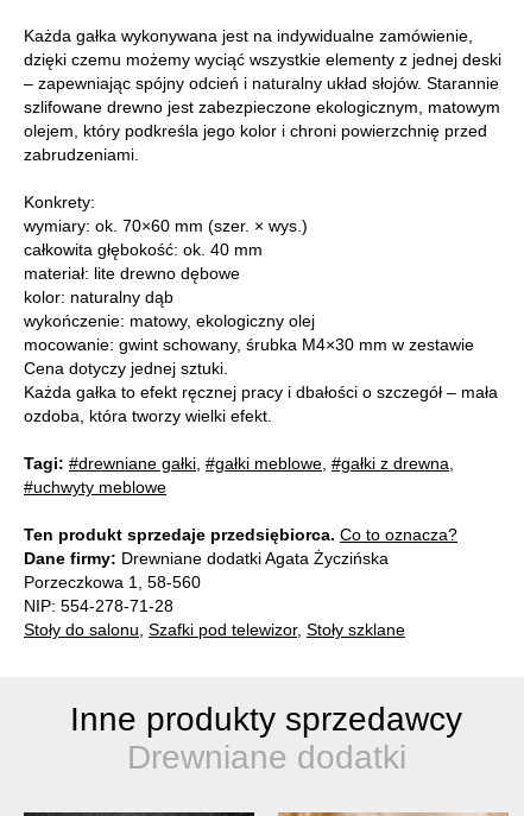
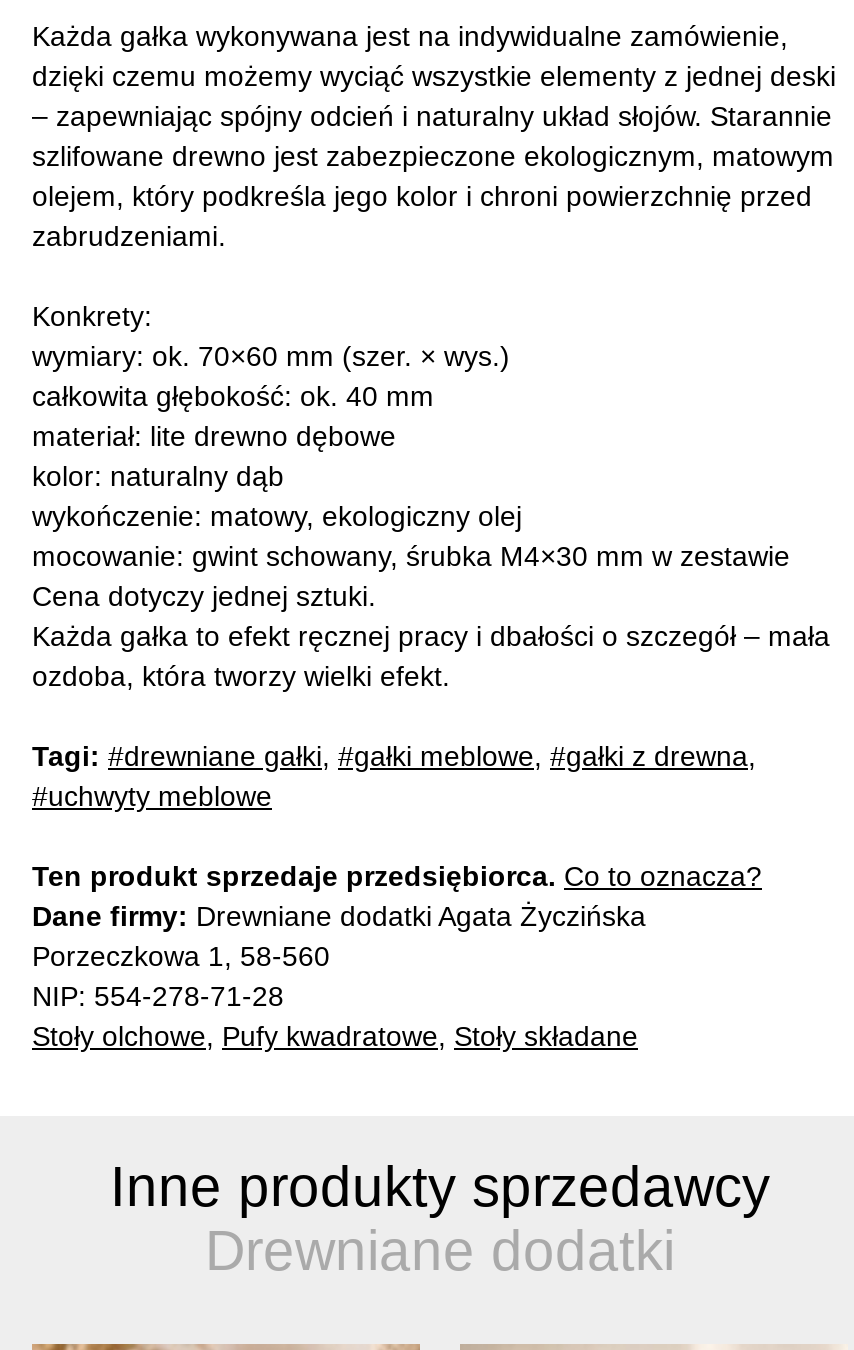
- Stoły do salonu, Szafki pod telewizor, Stoły szklane
+ Stoły olchowe, Pufy kwadratowe, Stoły składane
